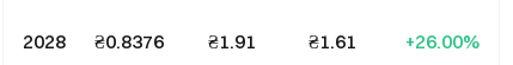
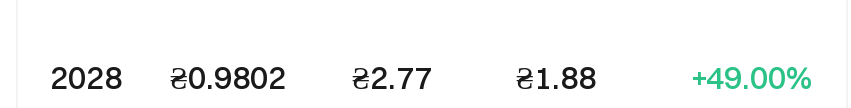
- ₴0.8376
+ ₴0.9802

- ₴1.91
+ ₴2.77

- ₴1.61
+ ₴1.88

- +26.00%
+ +49.00%
